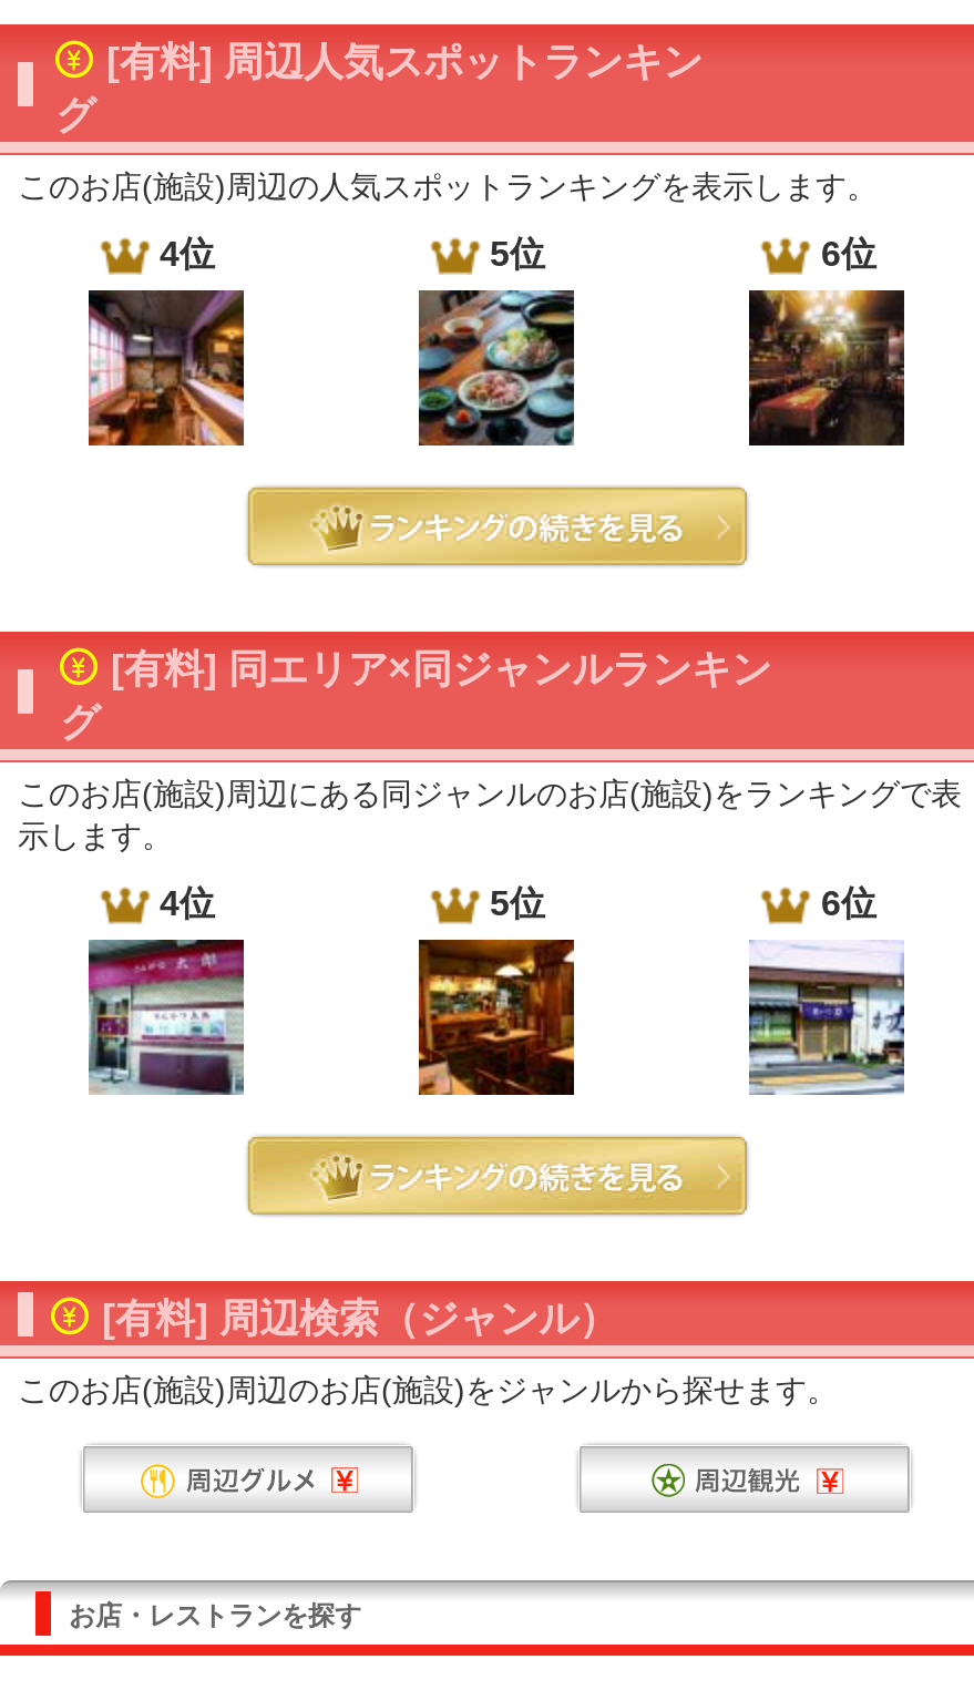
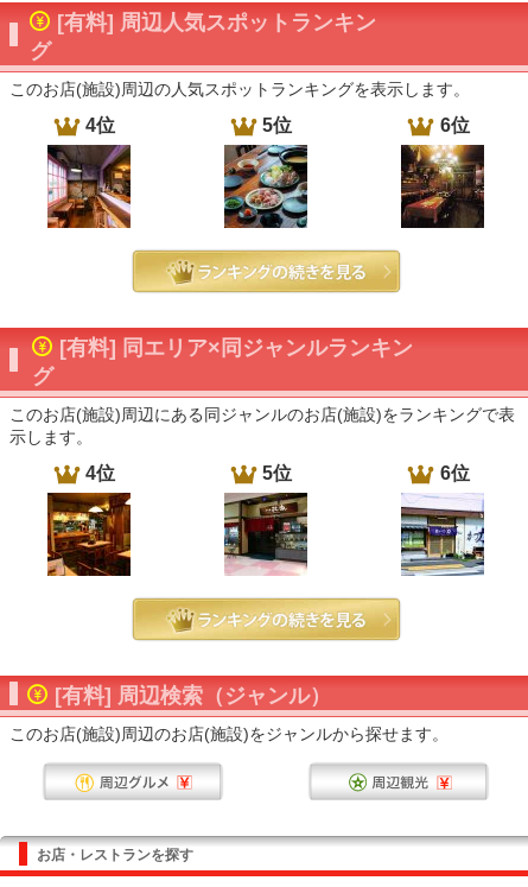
- [image]
+ [image]

- [image]
+ [image]
